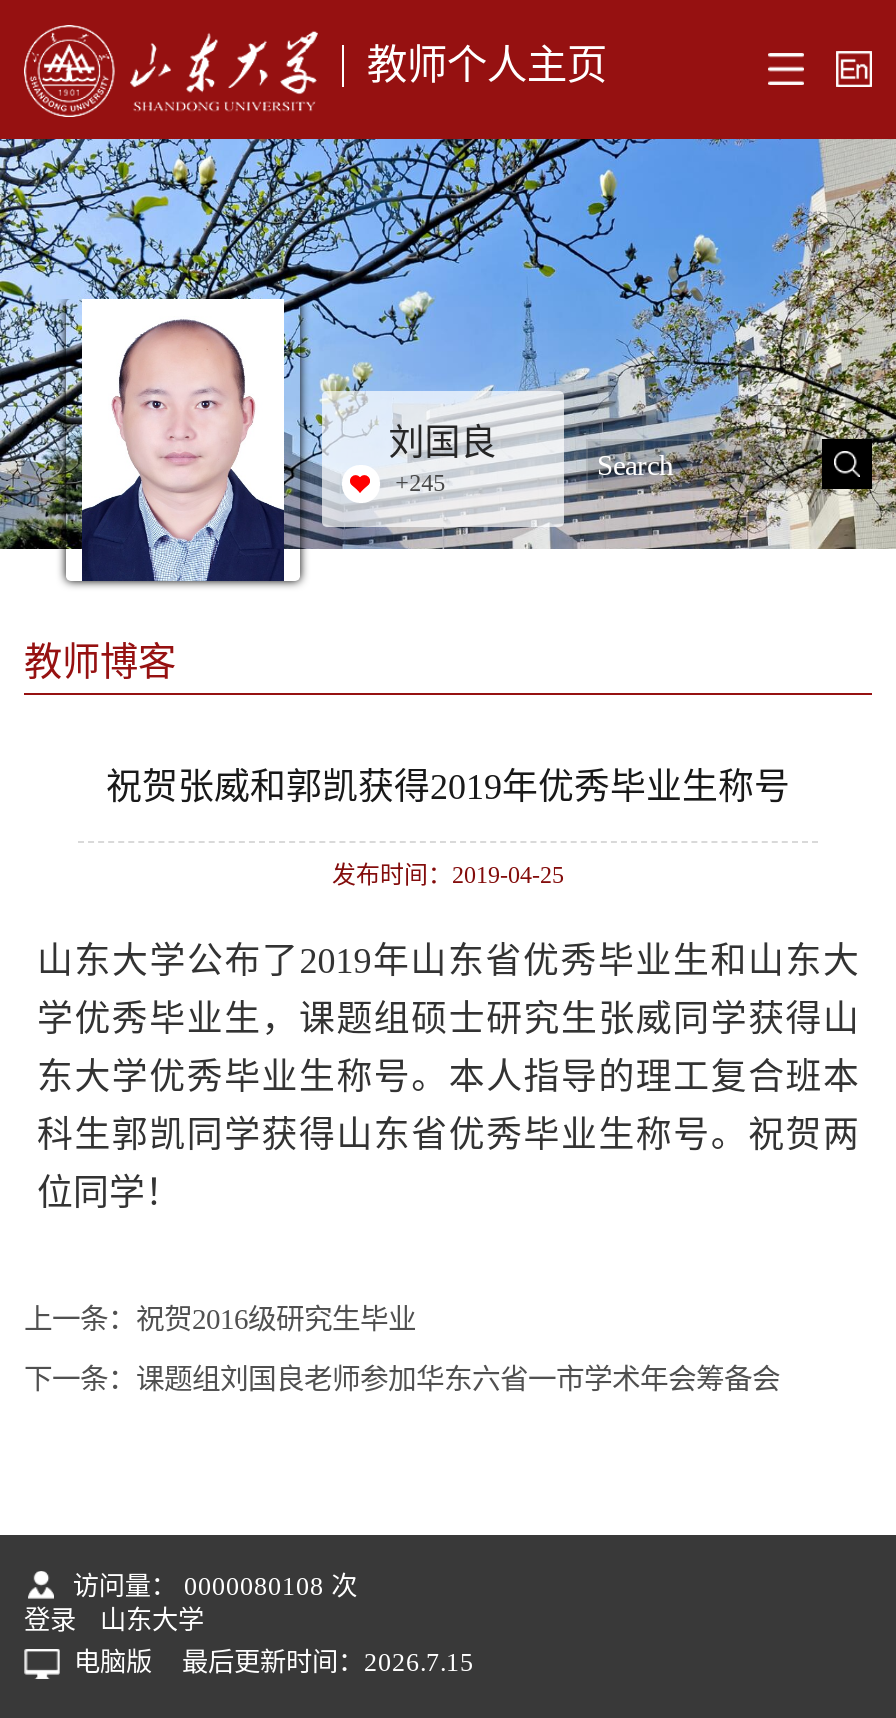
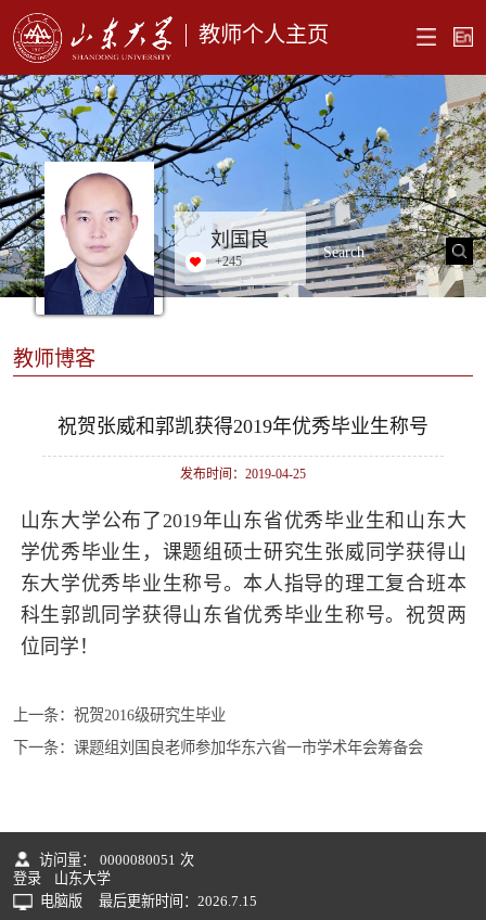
- 访问量： 0000080108 次
+ 访问量： 0000080051 次
